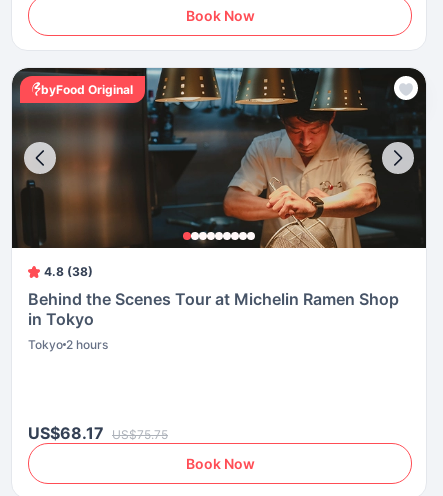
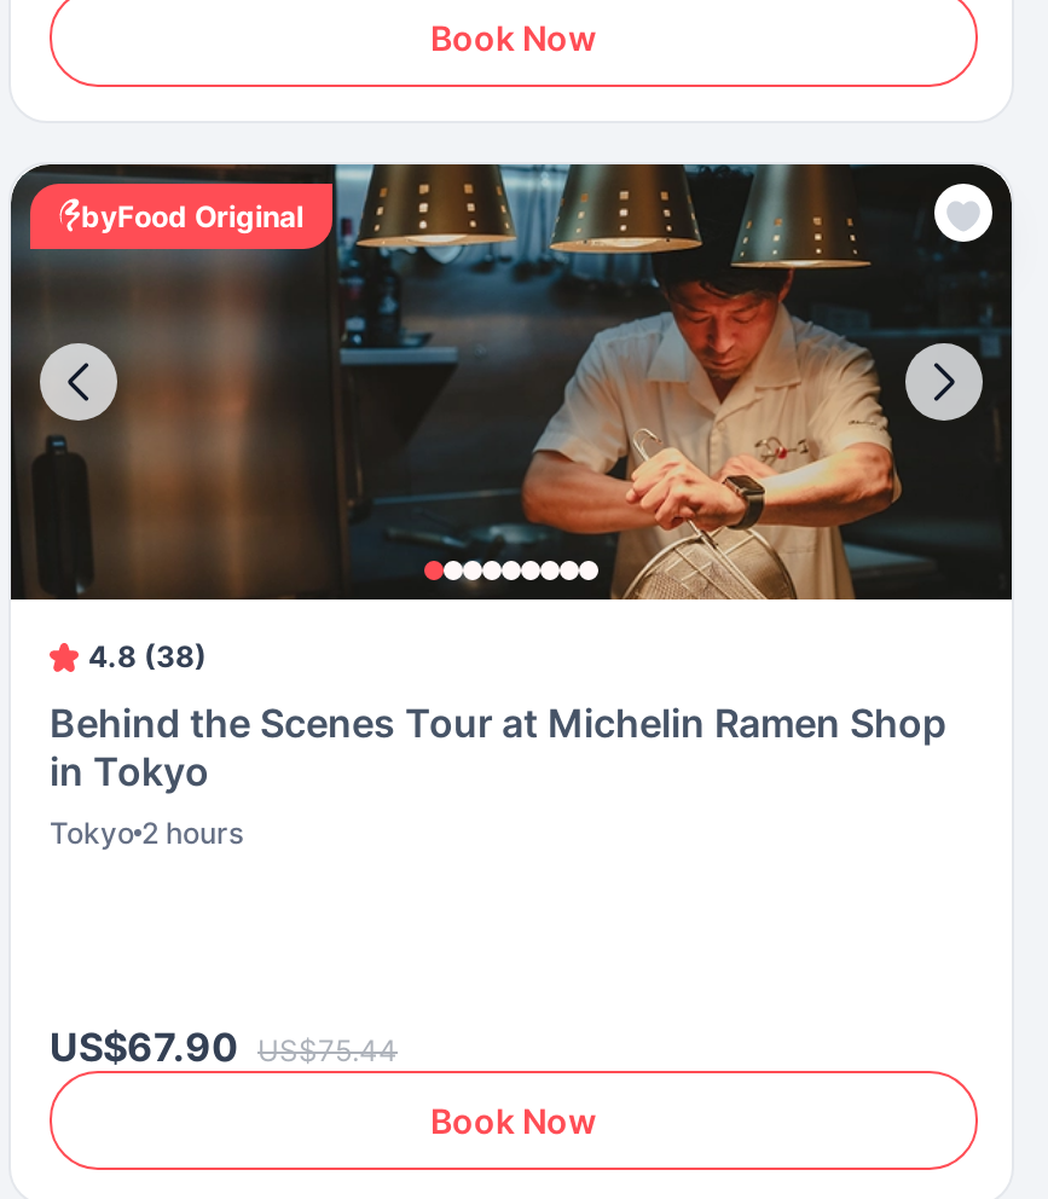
- US$68.17 US$75.75
+ US$67.90 US$75.44
